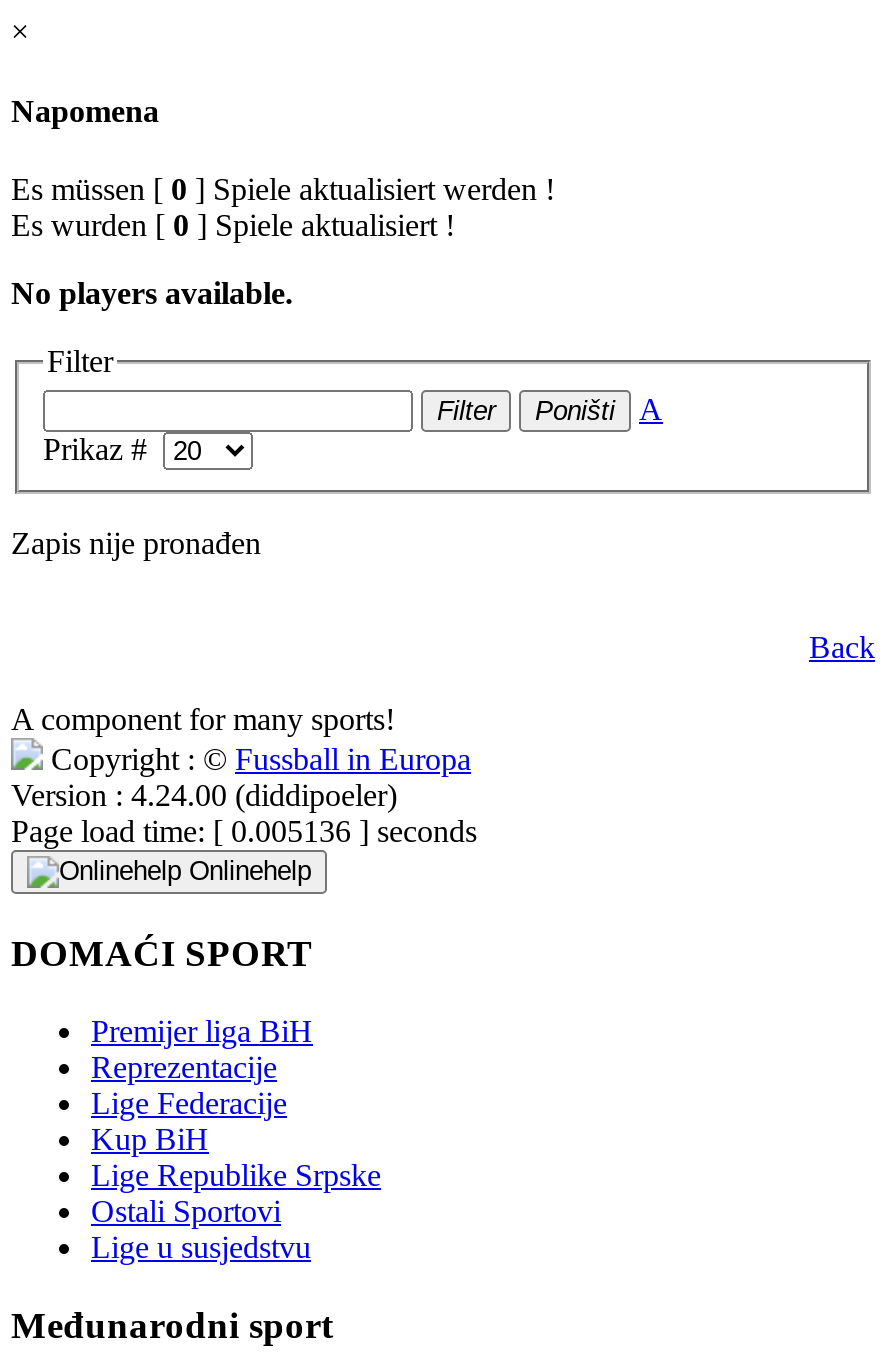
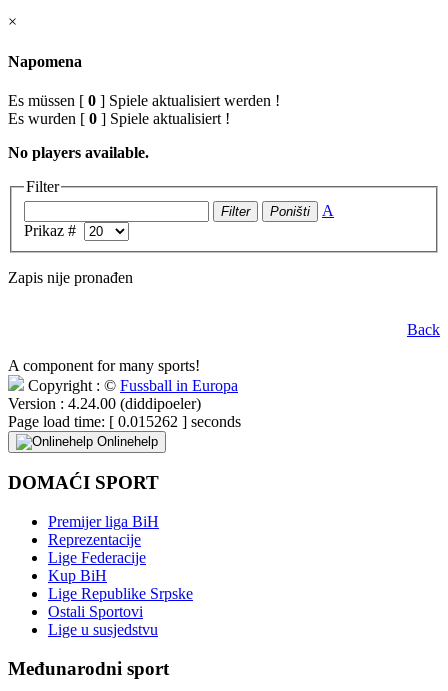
- Page load time: [ 0.005136 ] seconds
+ Page load time: [ 0.015262 ] seconds
